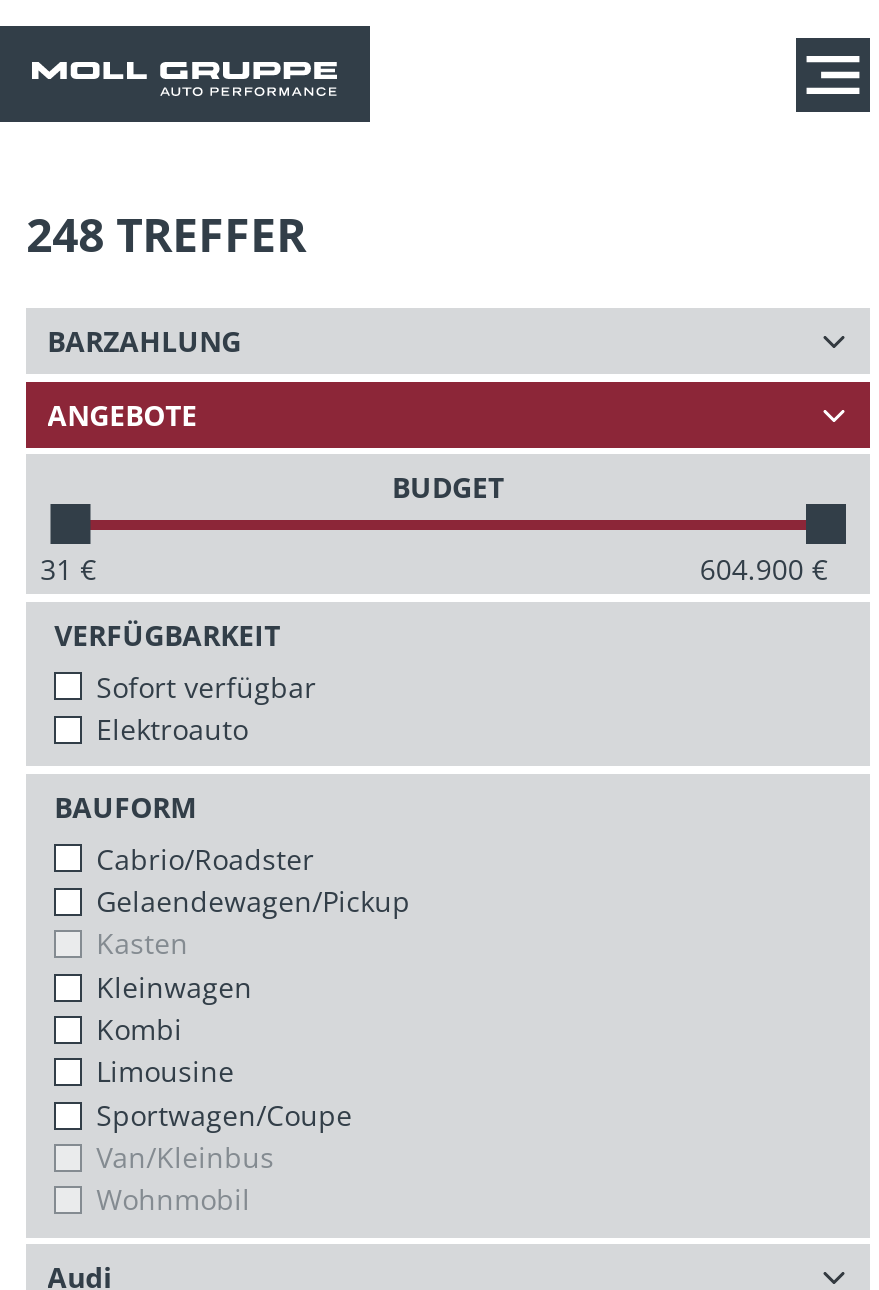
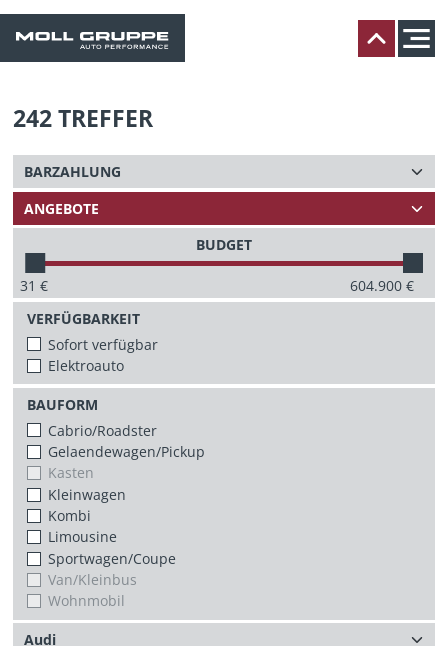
+ [image]

- 248 TREFFER
+ 242 TREFFER
